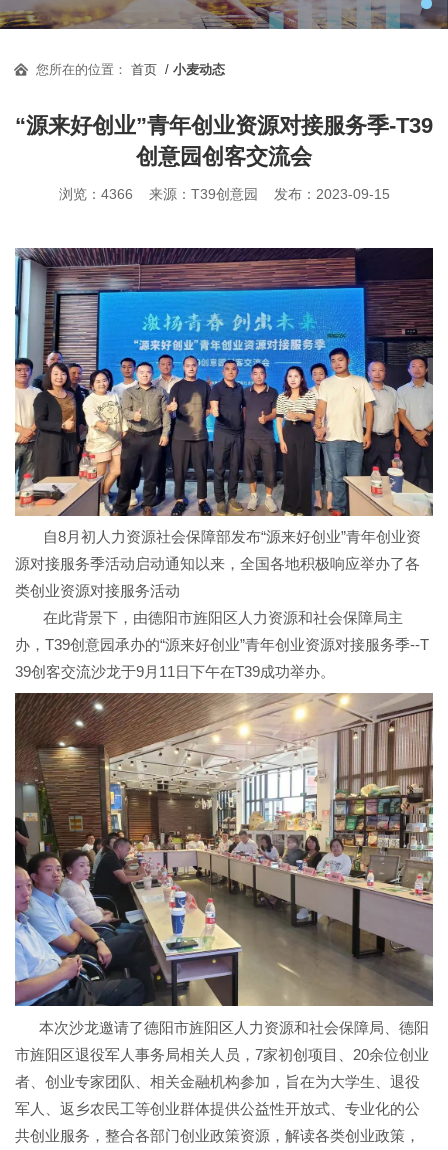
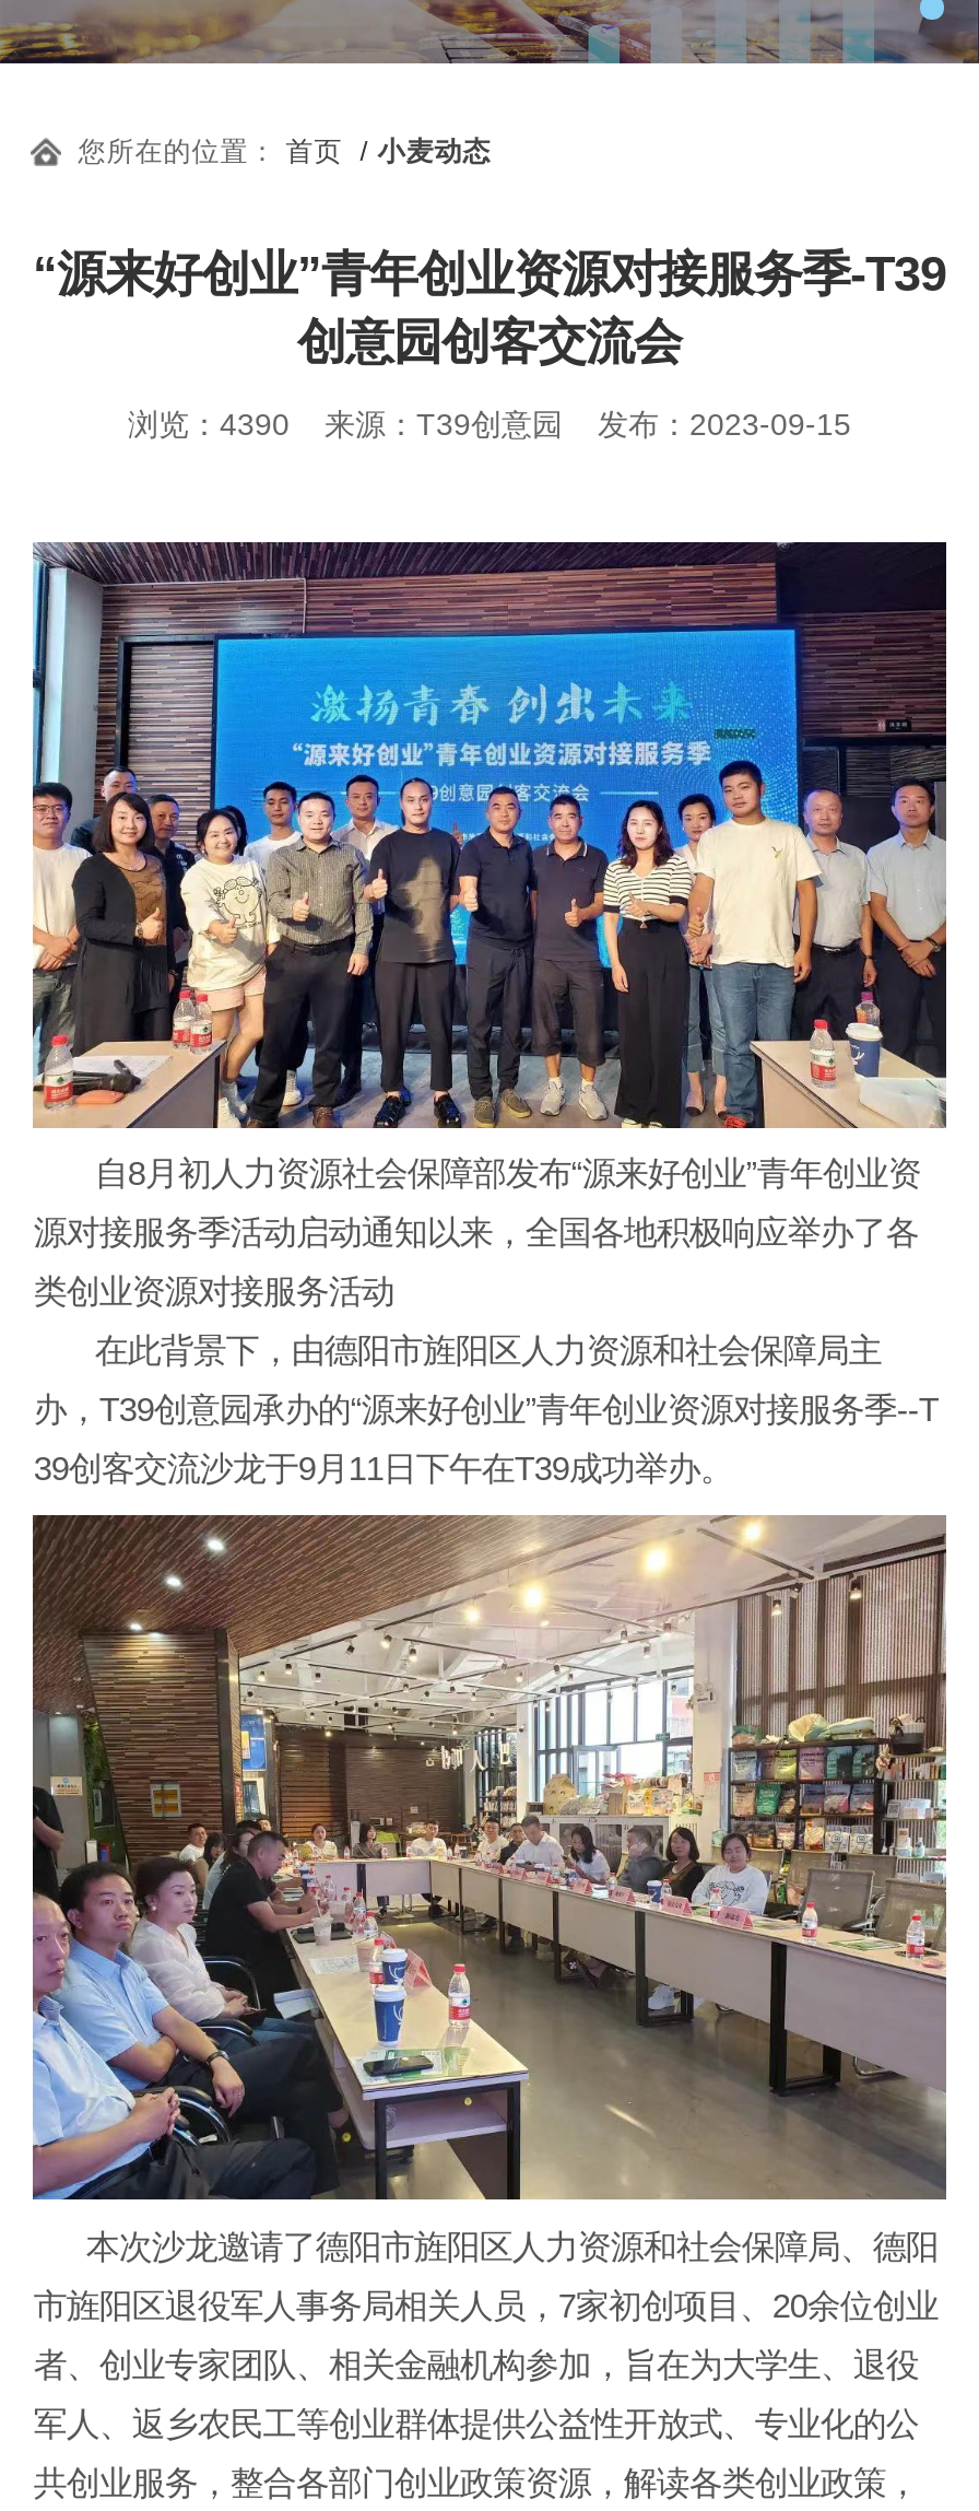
- 浏览：4366 来源：T39创意园 发布：2023-09-15
+ 浏览：4390 来源：T39创意园 发布：2023-09-15
